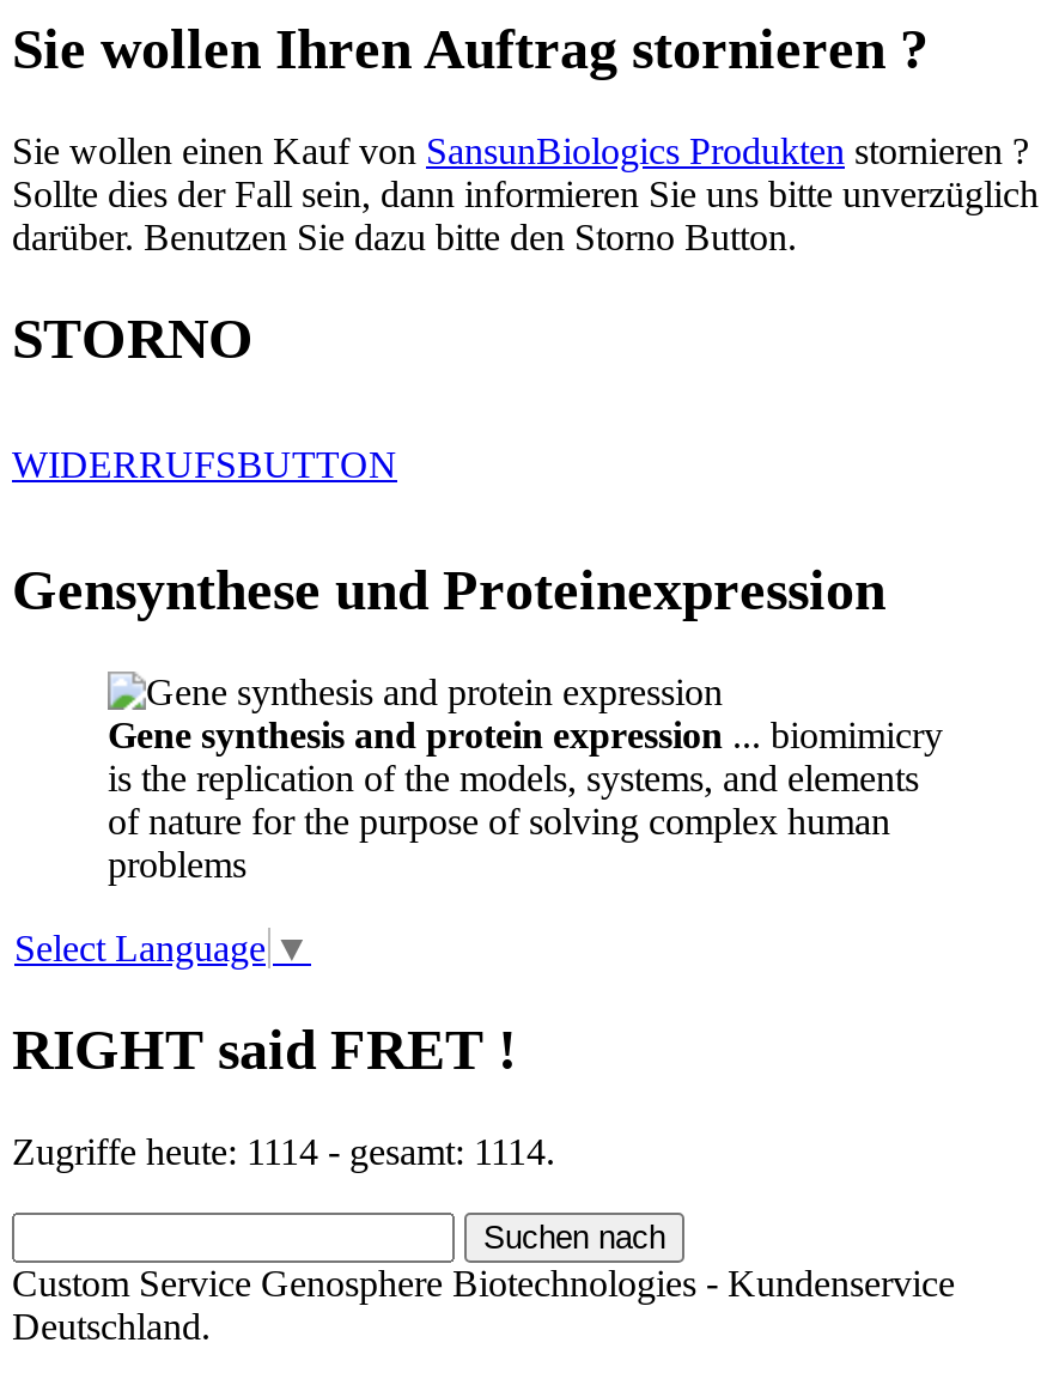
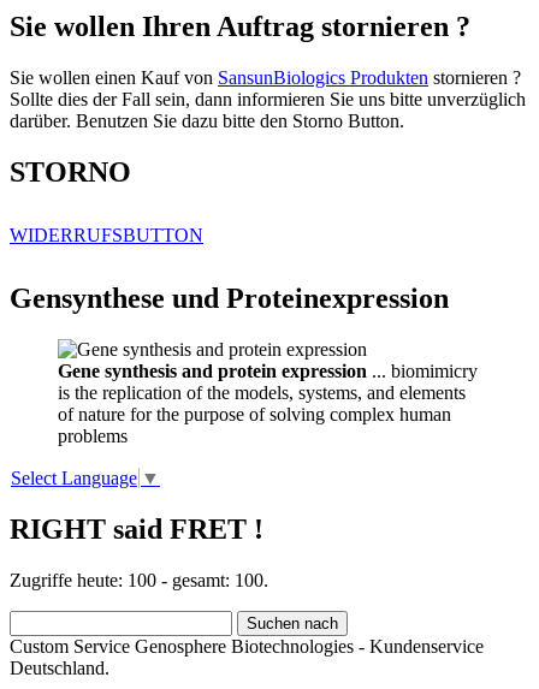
- Zugriffe heute: 1114 - gesamt: 1114.
+ Zugriffe heute: 100 - gesamt: 100.
